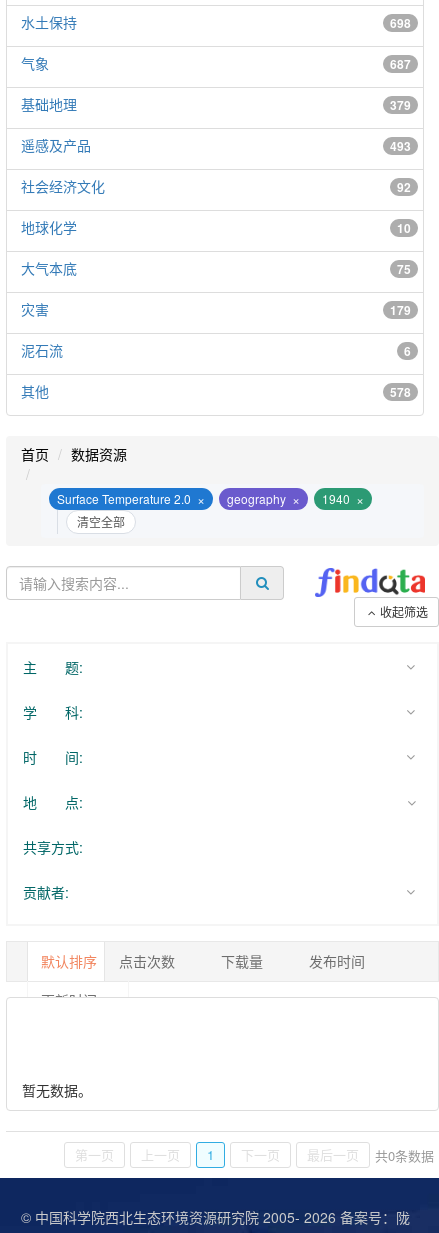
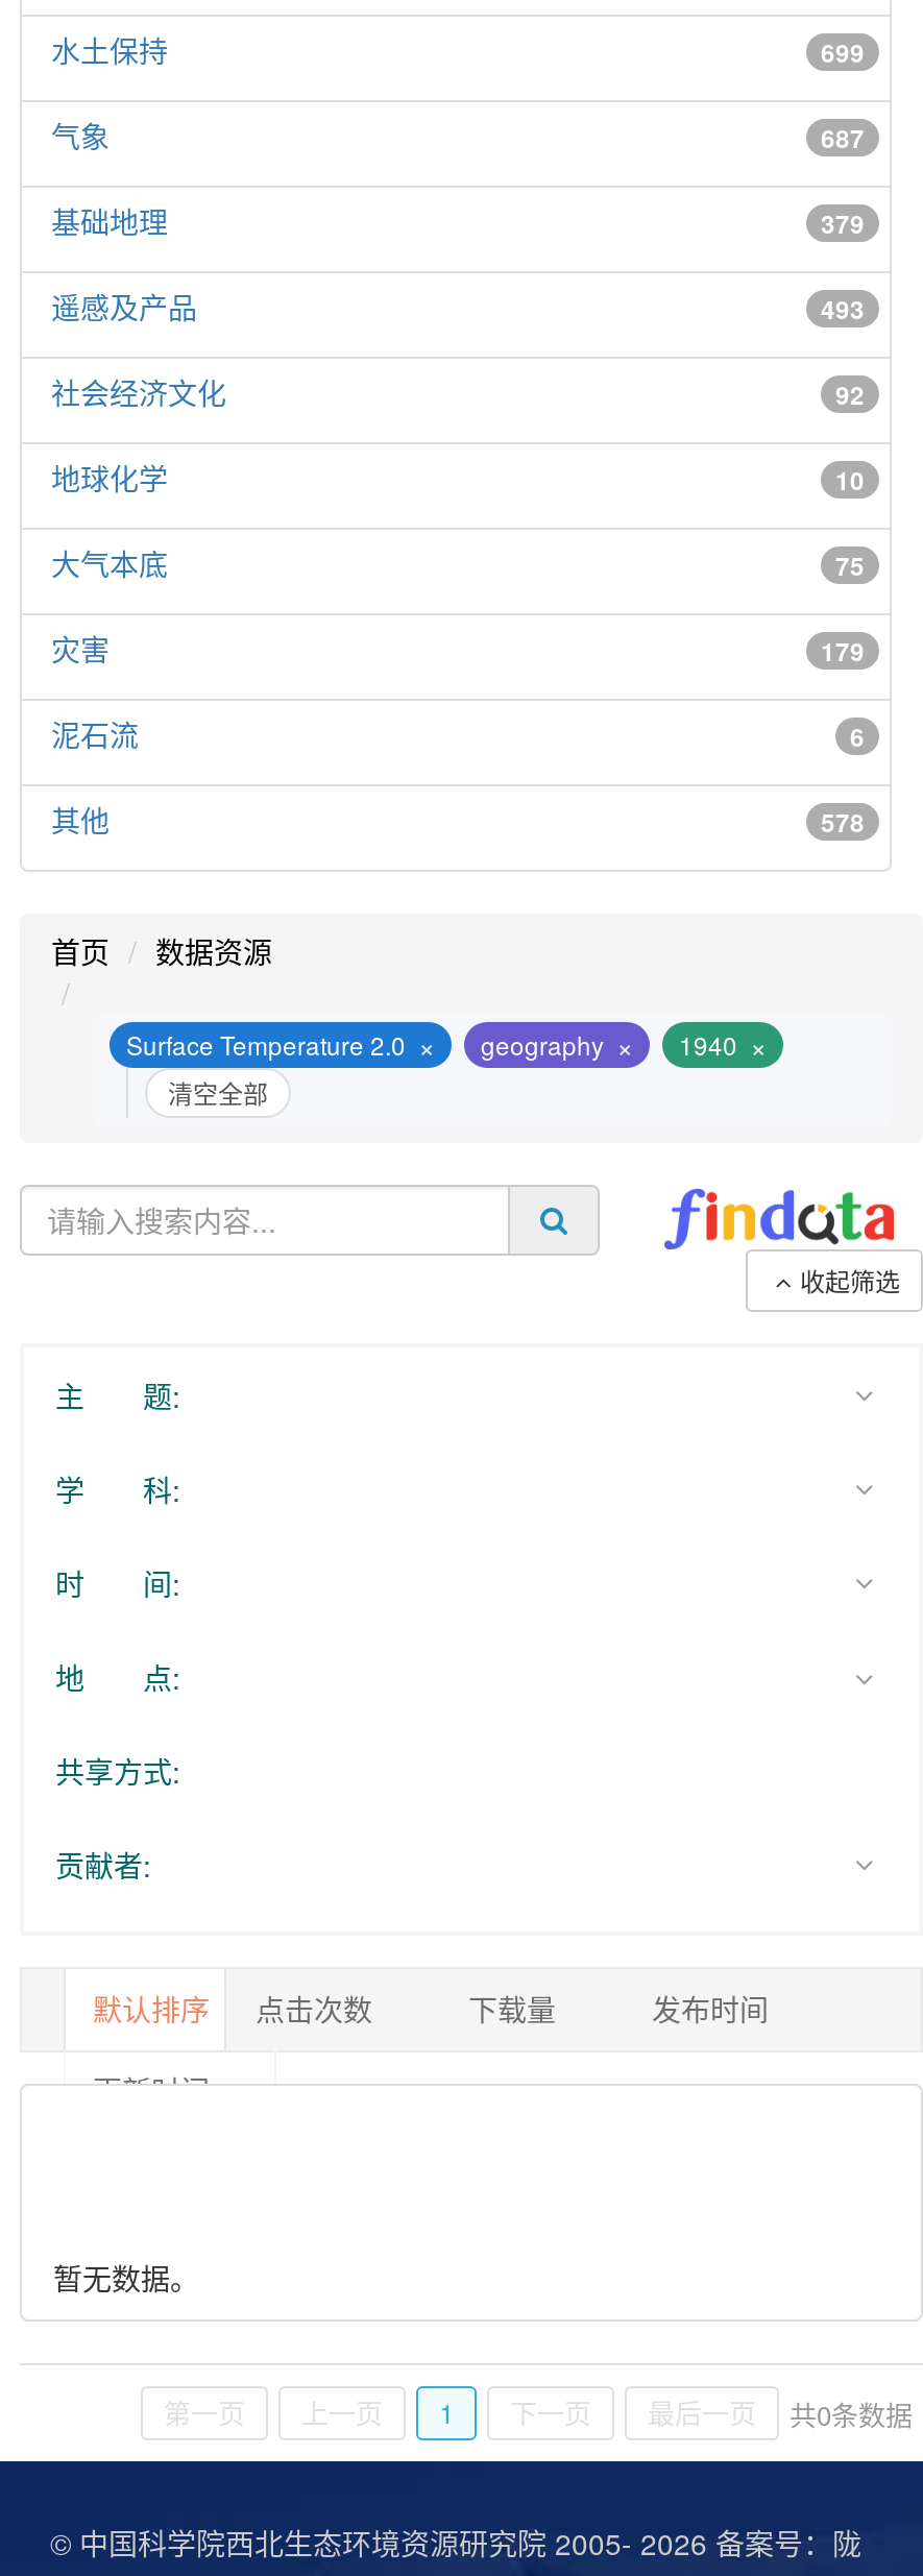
- 698
+ 699
